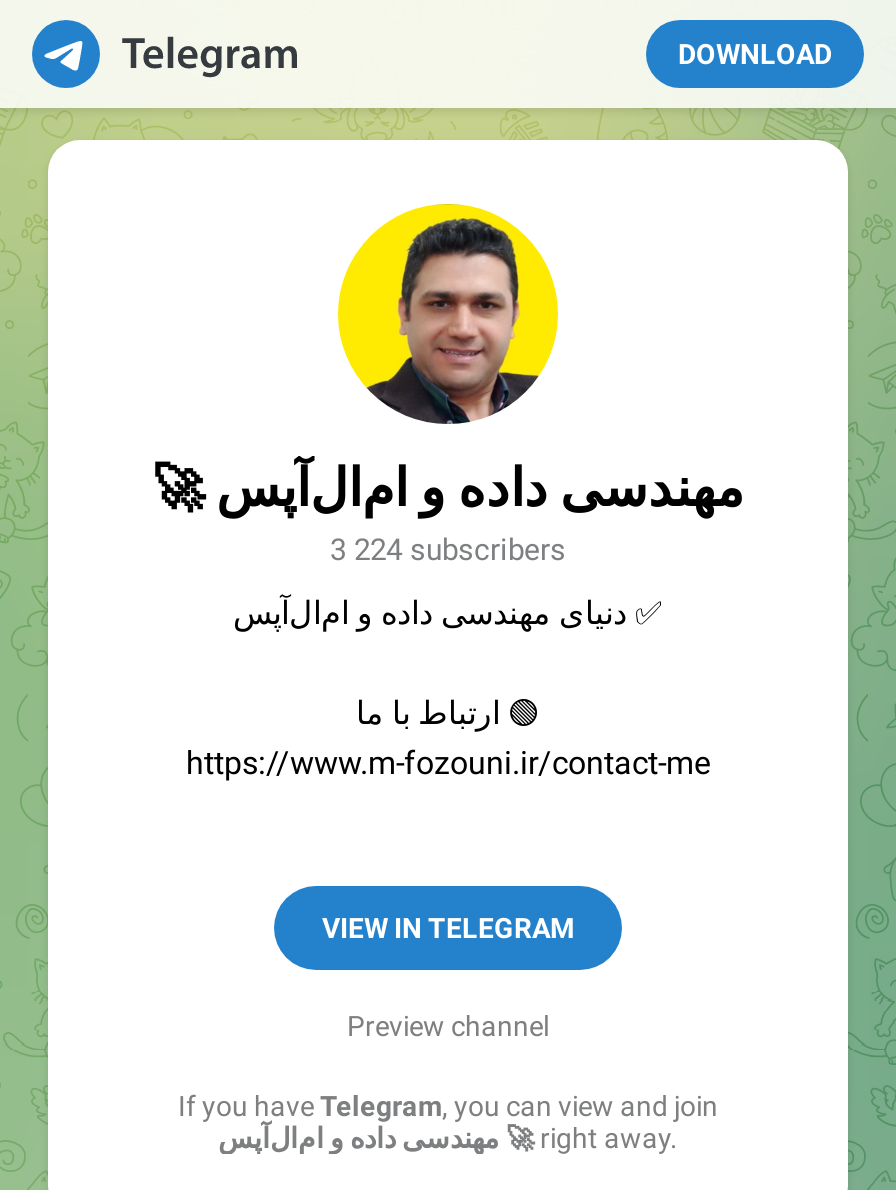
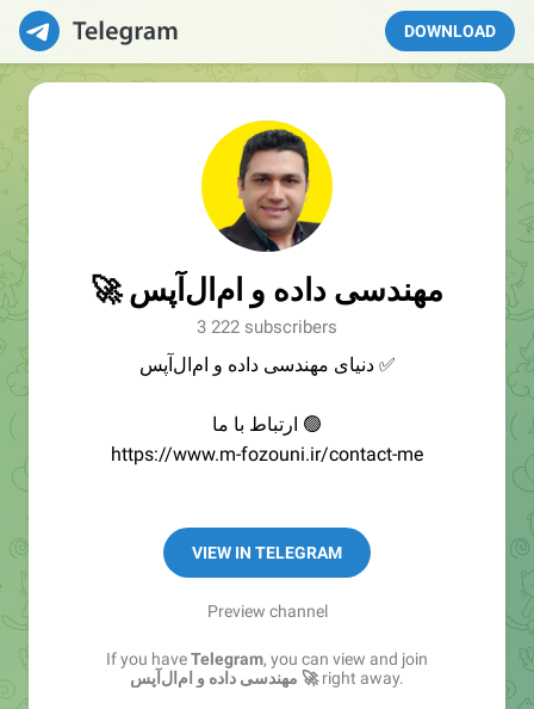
- 3 224 subscribers
+ 3 222 subscribers
